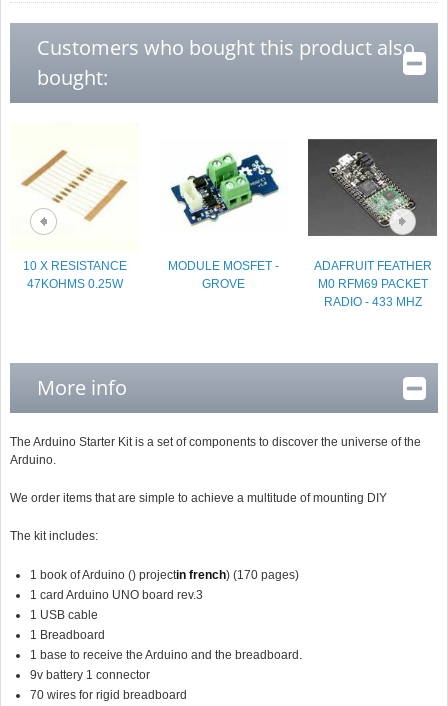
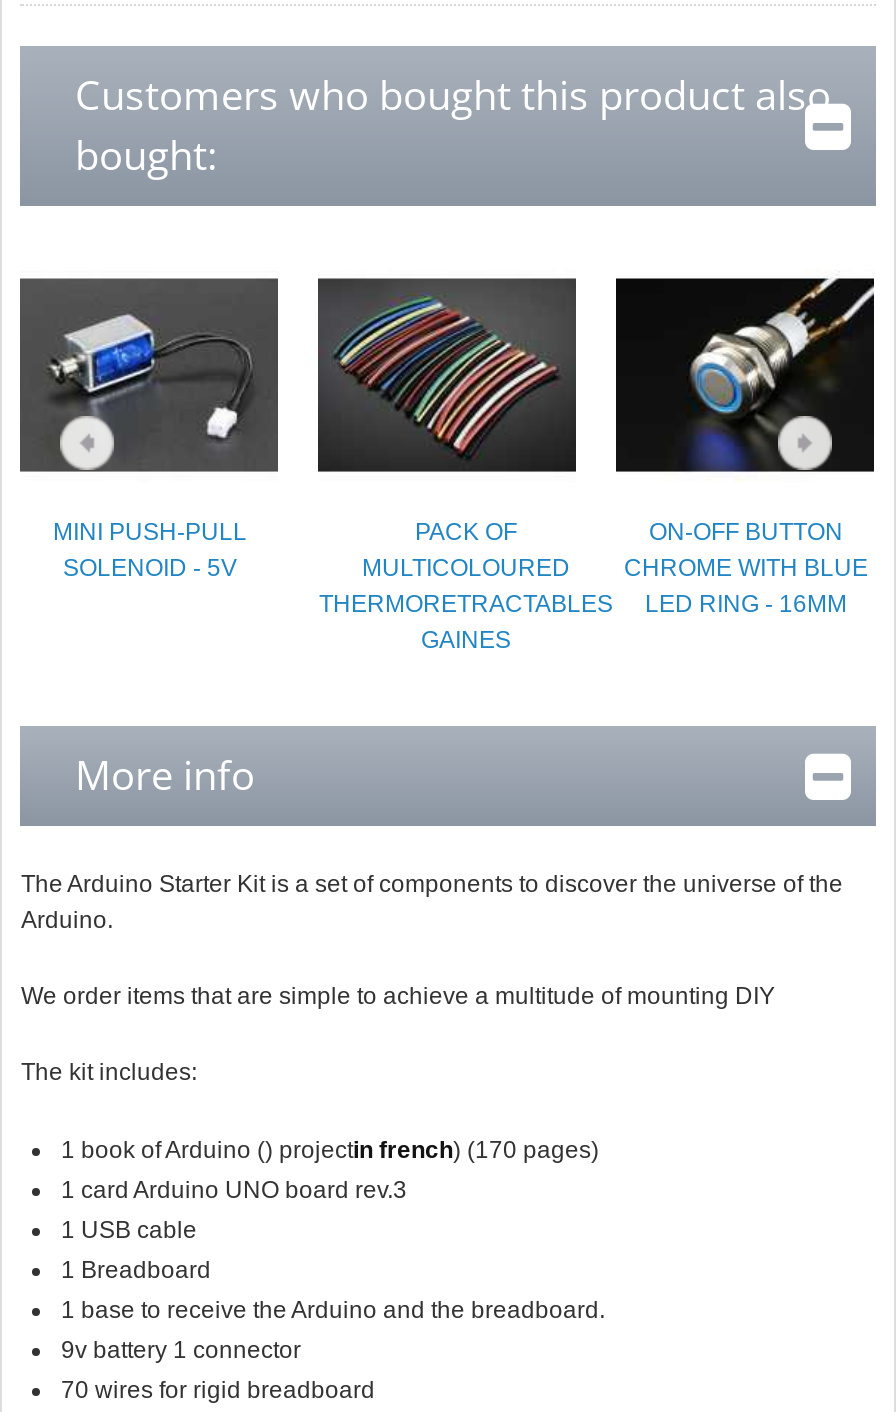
- [image]
- 10 X RESISTANCE
- 47KOHMS 0.25W
+ [image]
+ MINI PUSH-PULL
+ SOLENOID - 5V

- [image]
- MODULE MOSFET -
- GROVE
+ [image]
+ PACK OF
+ MULTICOLOURED
+ THERMORETRACTABLES
+ GAINES

- [image]
- ADAFRUIT FEATHER
- M0 RFM69 PACKET
- RADIO - 433 MHZ
+ [image]
+ ON-OFF BUTTON
+ CHROME WITH BLUE
+ LED RING - 16MM
